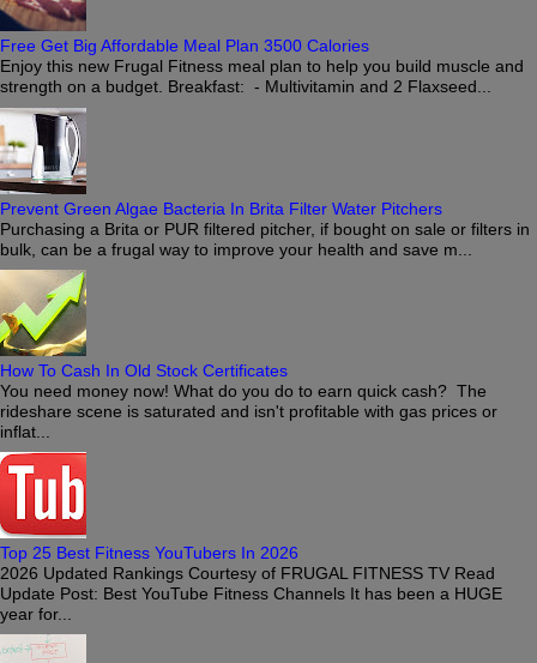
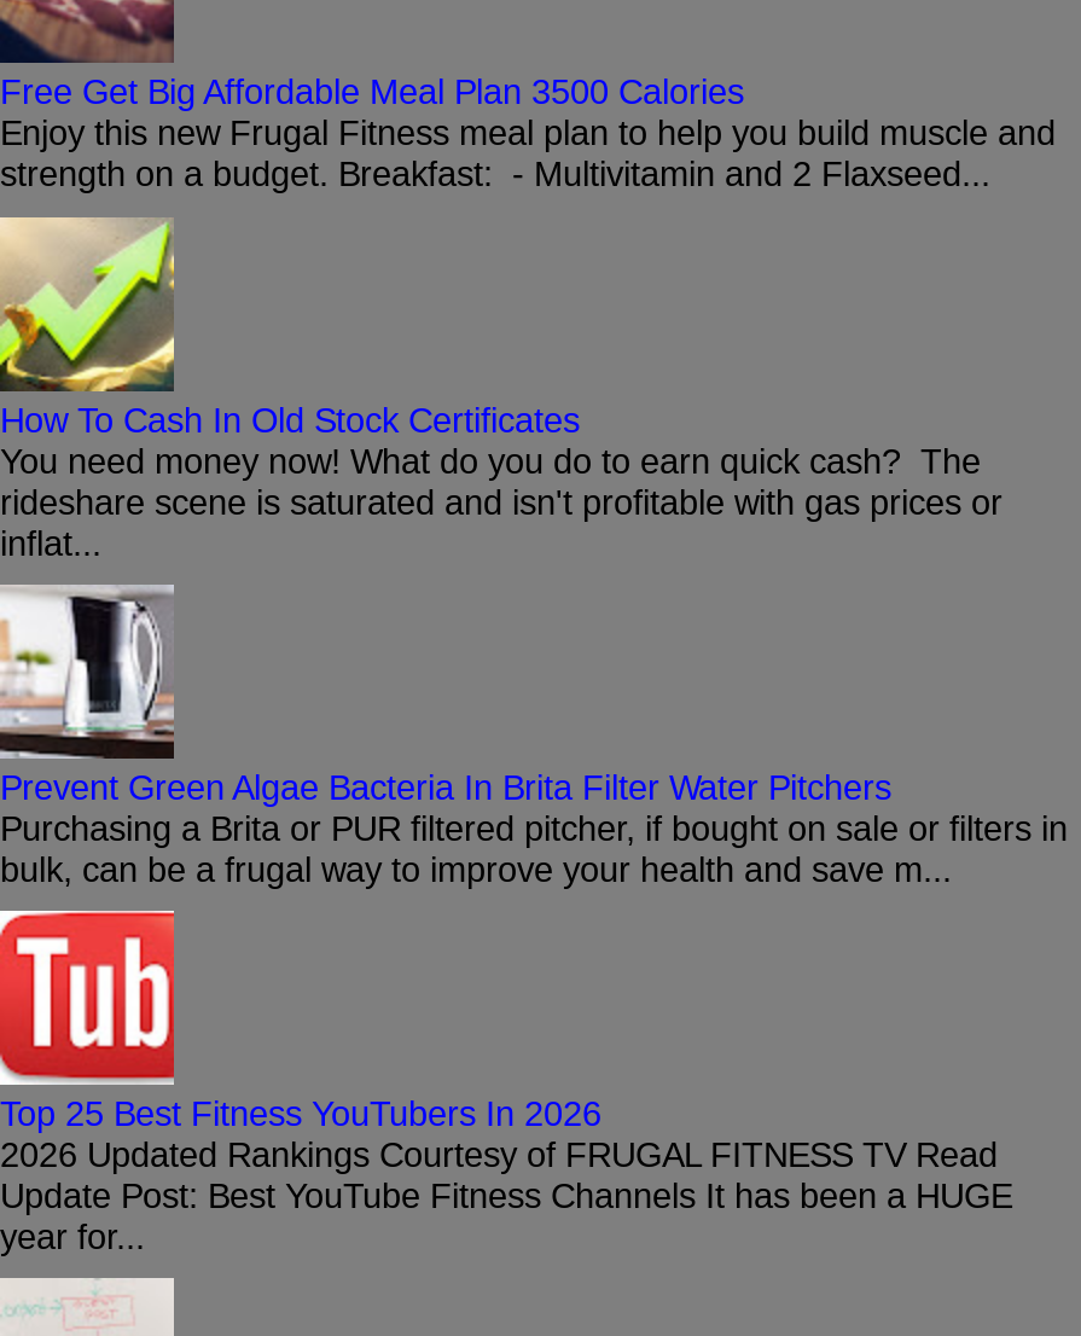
moved down: [image] | Prevent Green Algae Bacteria In Brita Filter Water Pitchers | Purchasing a Brita or PUR filtered pitcher, if bought on sale or filters in | bulk, can be a frugal way to improve your health and save m...

moved up: [image] | How To Cash In Old Stock Certificates | You need money now! What do you do to earn quick cash? The | rideshare scene is saturated and isn't profitable with gas prices or | inflat...
